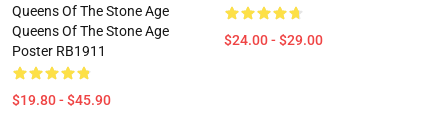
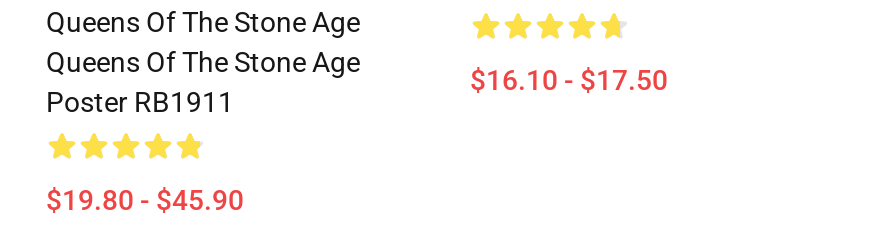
- $24.00 - $29.00
+ $16.10 - $17.50
